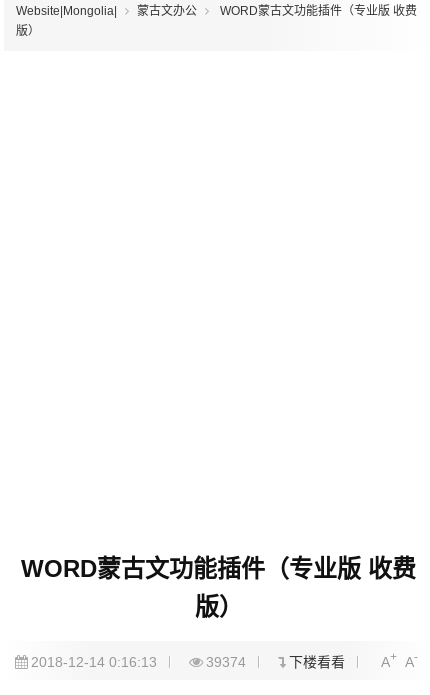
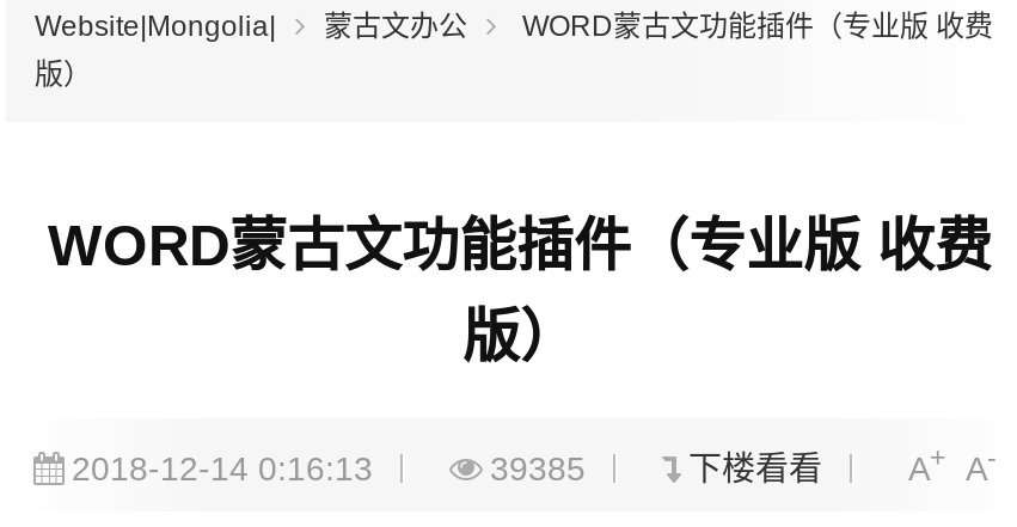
- 39374
+ 39385
